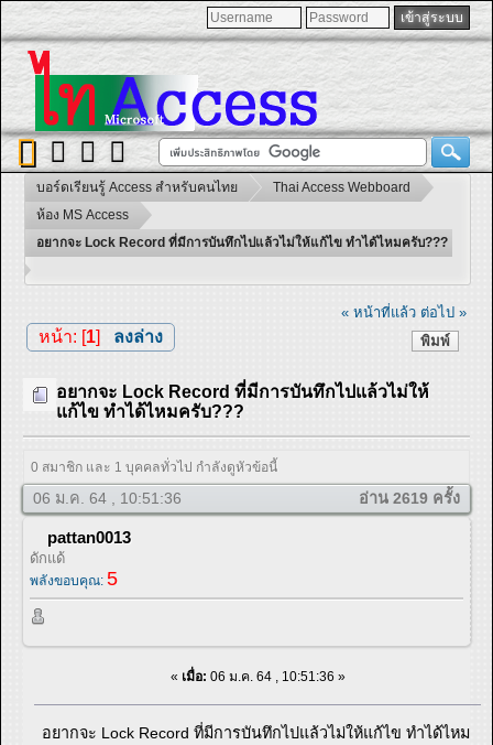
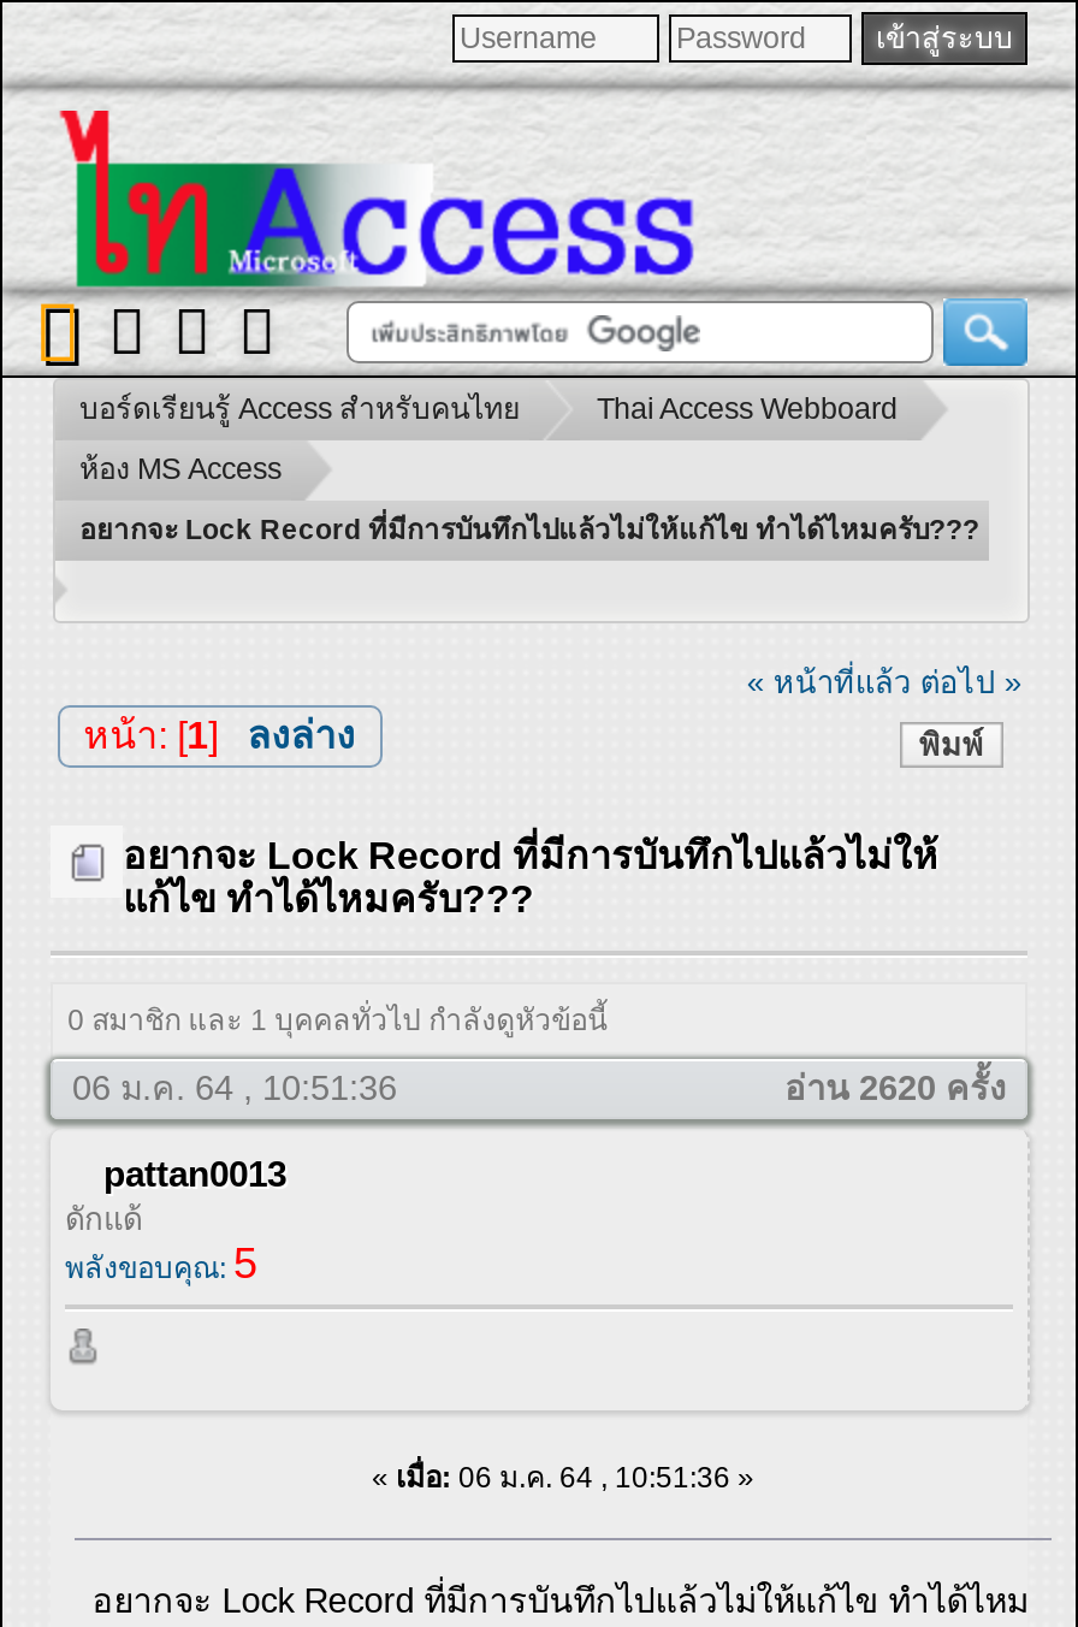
- อ่าน 2619 ครั้ง
+ อ่าน 2620 ครั้ง
